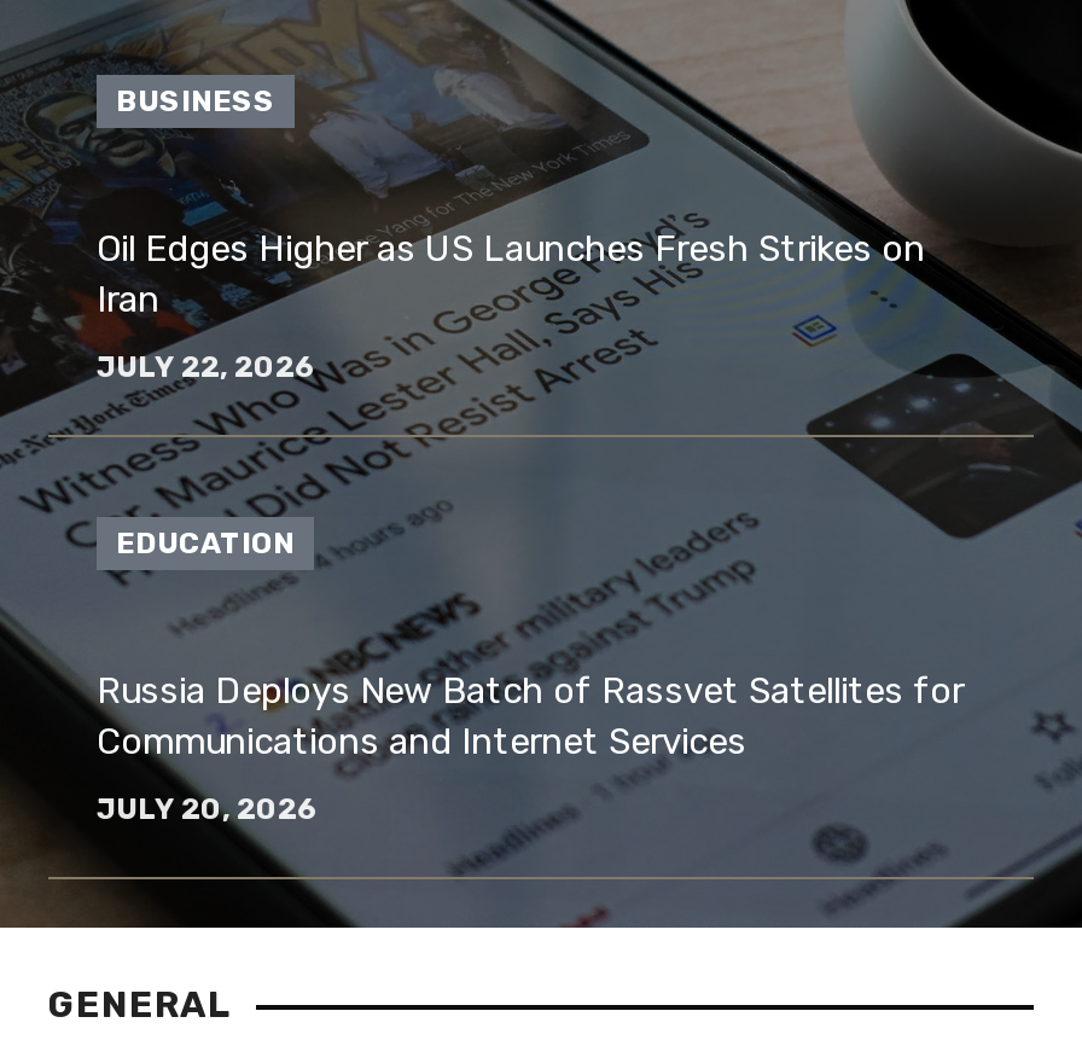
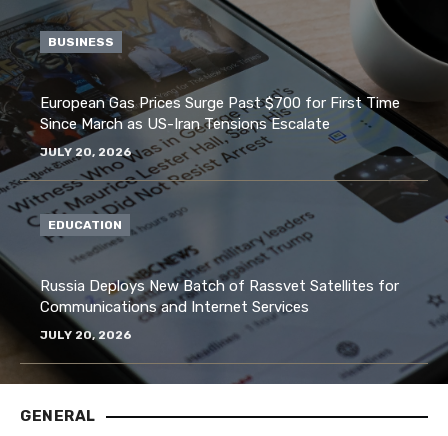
- Oil Edges Higher as US Launches Fresh Strikes on
- Iran
+ European Gas Prices Surge Past $700 for First Time
+ Since March as US-Iran Tensions Escalate

- JULY 22, 2026
+ JULY 20, 2026
